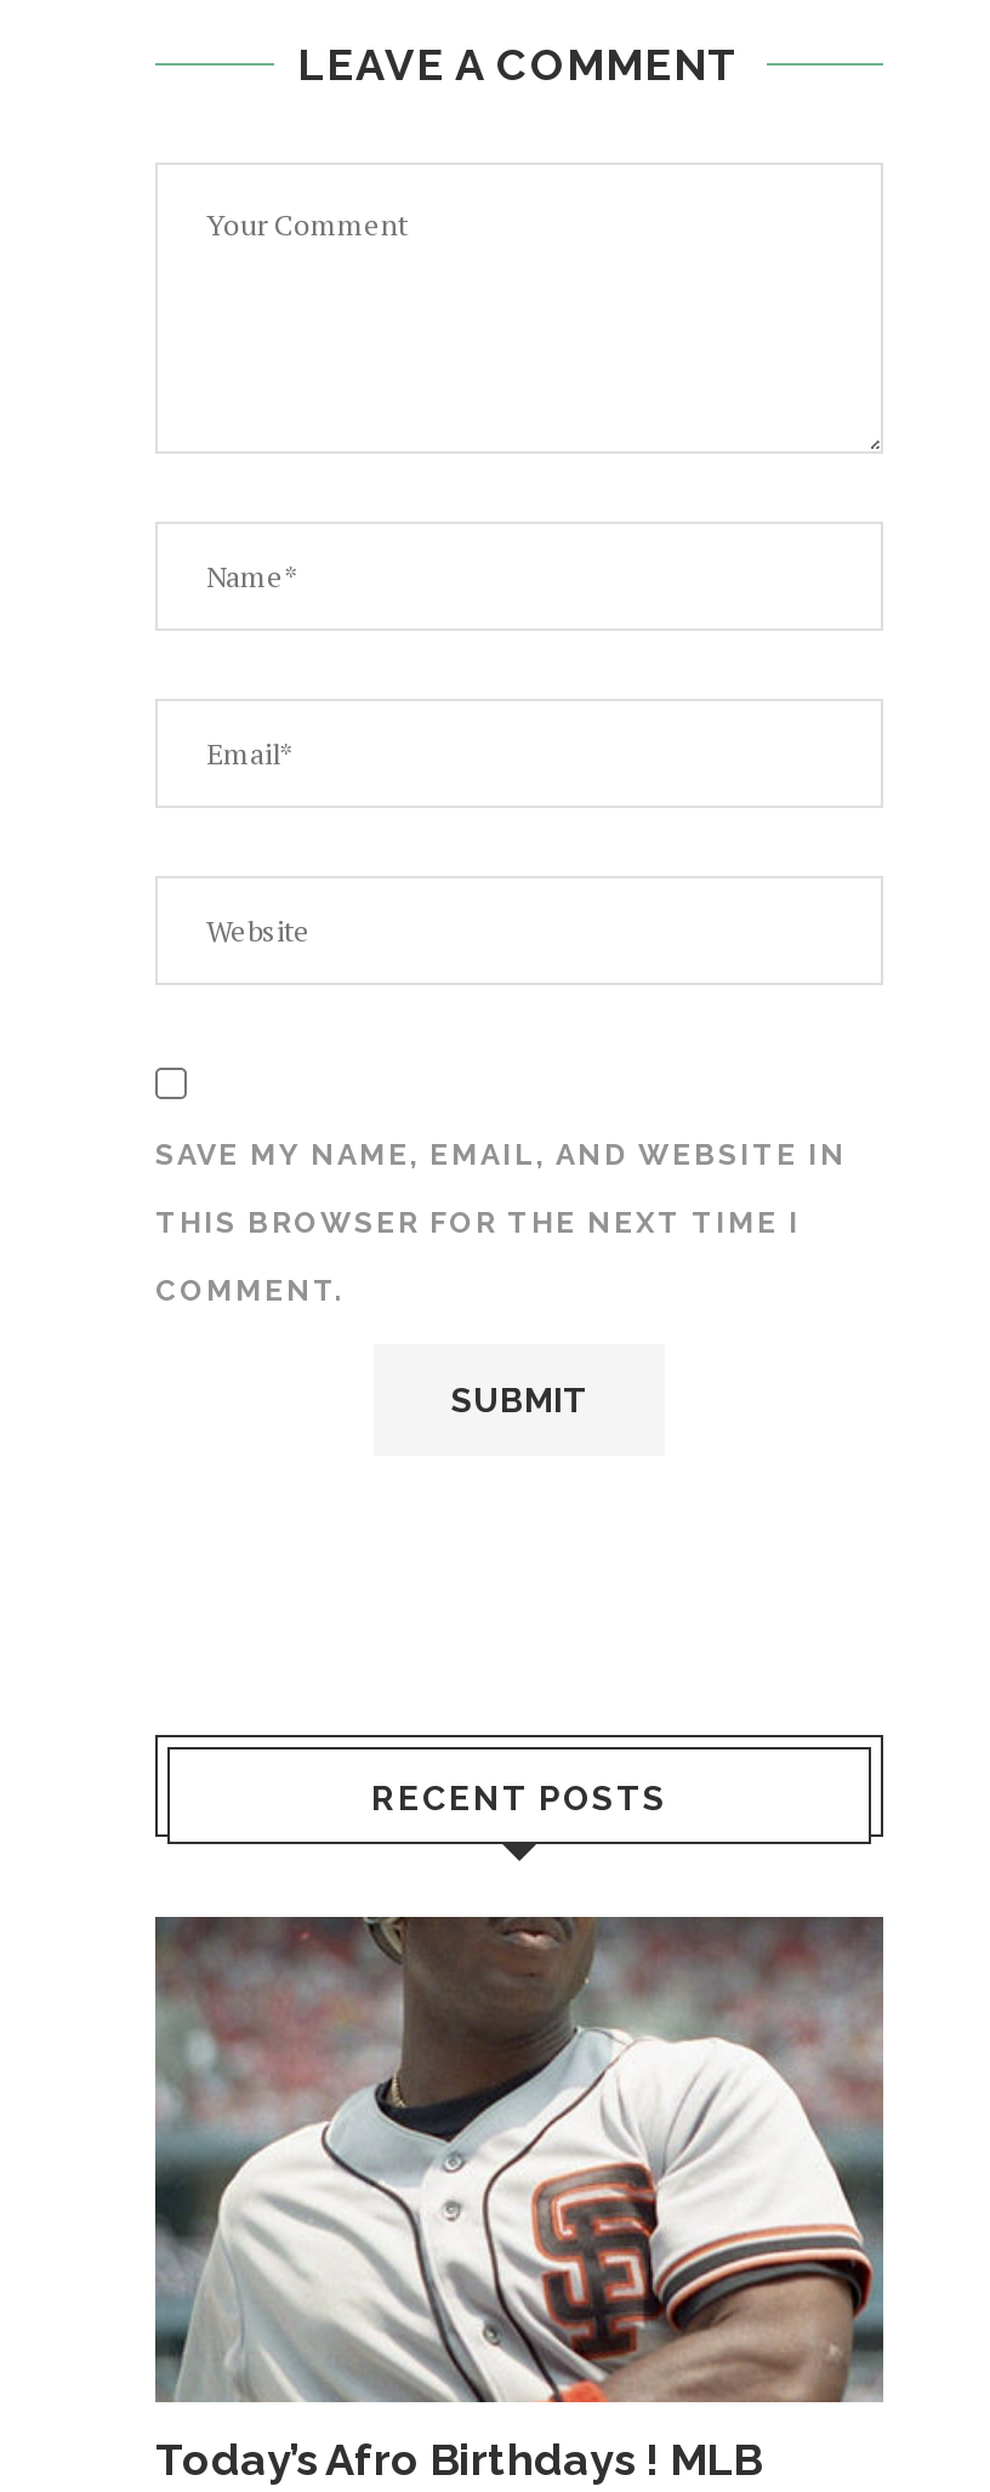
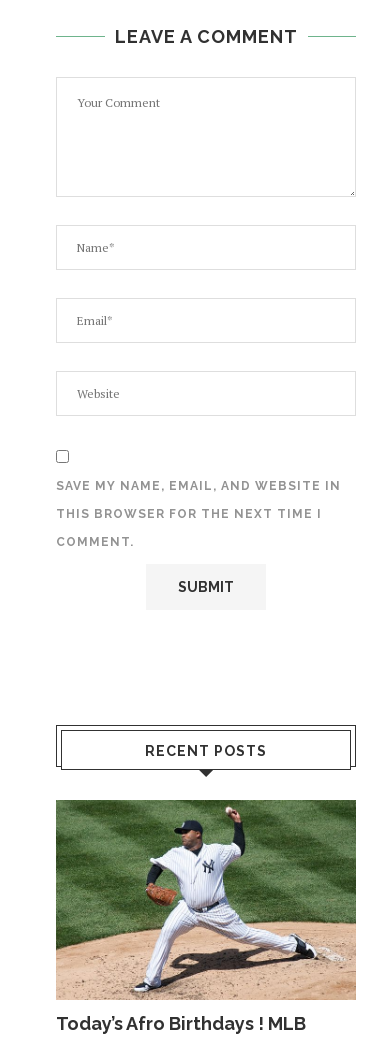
- [image]
+ [image]
